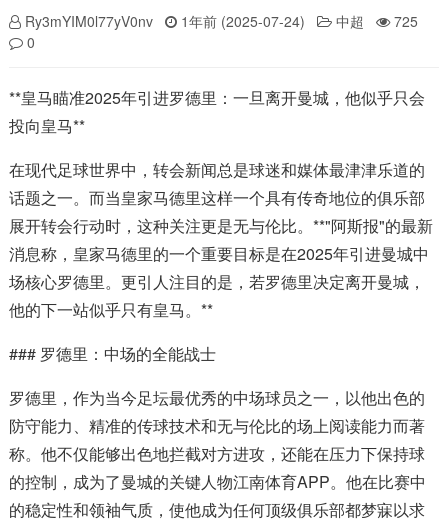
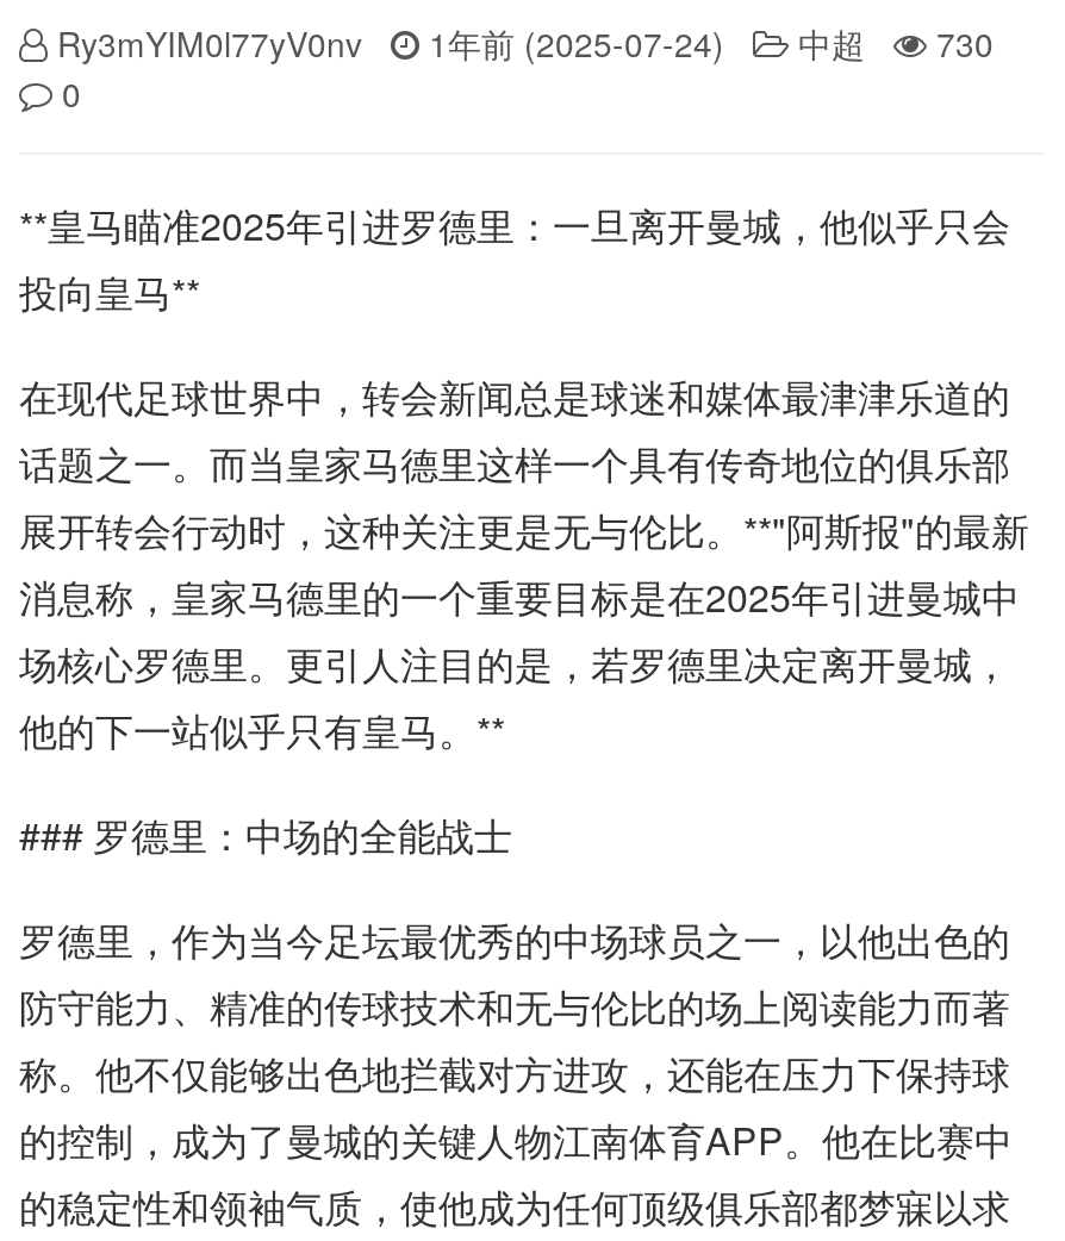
- Ry3mYIM0l77yV0nv 1年前 (2025-07-24) 中超 725
+ Ry3mYIM0l77yV0nv 1年前 (2025-07-24) 中超 730
